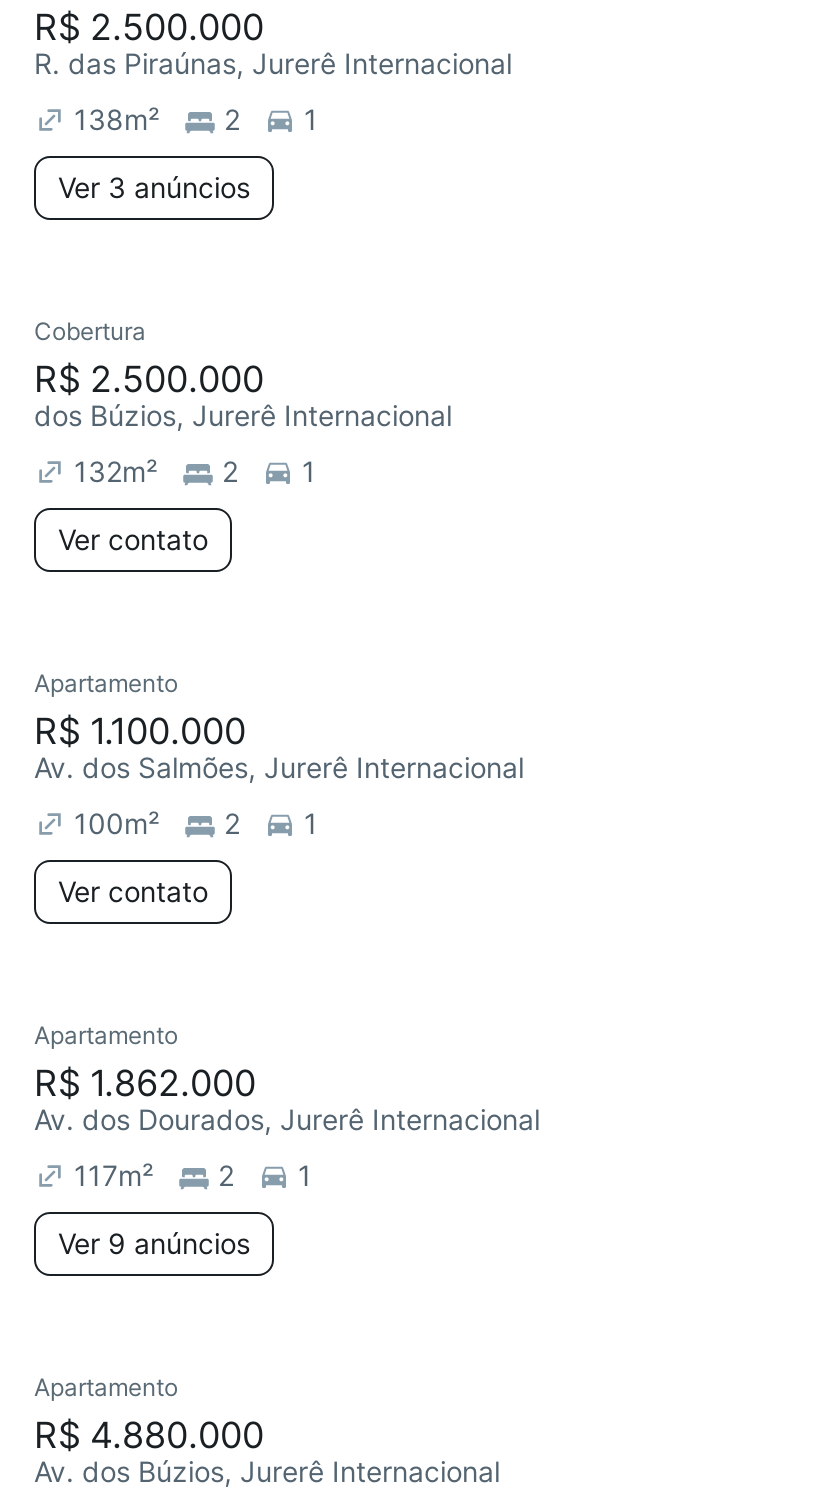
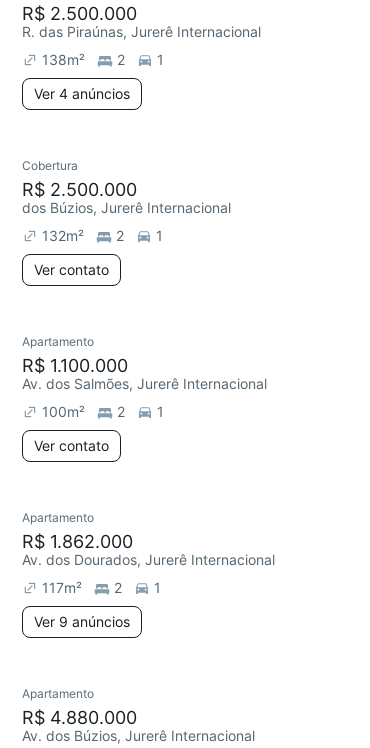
- Ver 3 anúncios
+ Ver 4 anúncios
